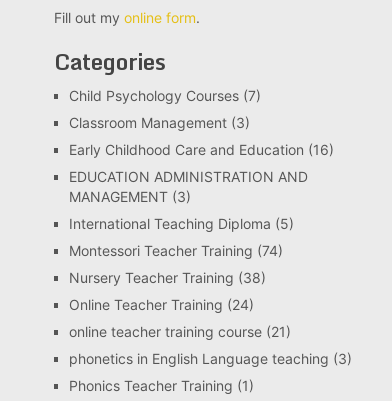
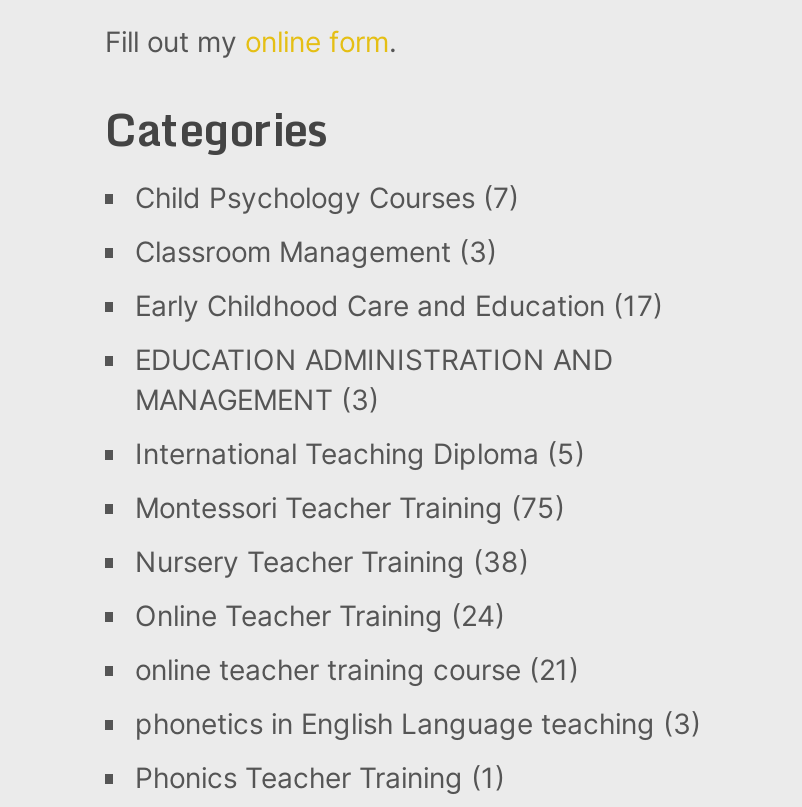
- Early Childhood Care and Education (16)
+ Early Childhood Care and Education (17)

- Montessori Teacher Training (74)
+ Montessori Teacher Training (75)
